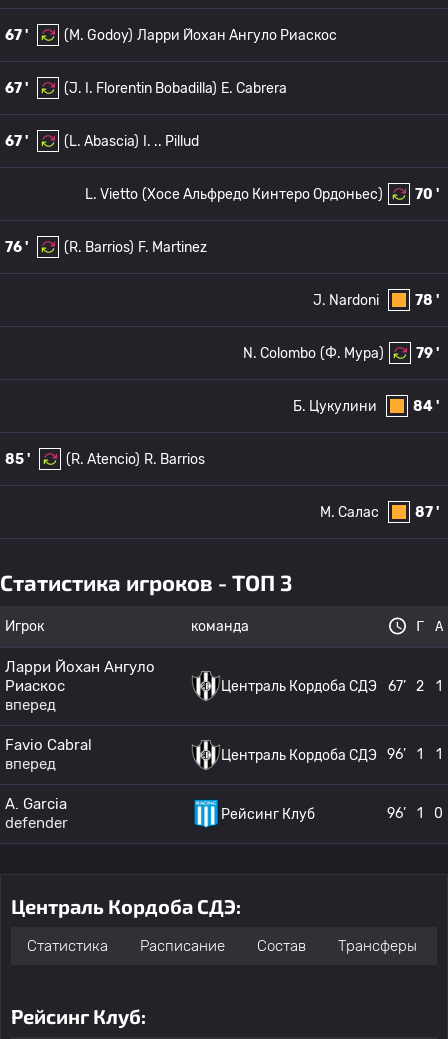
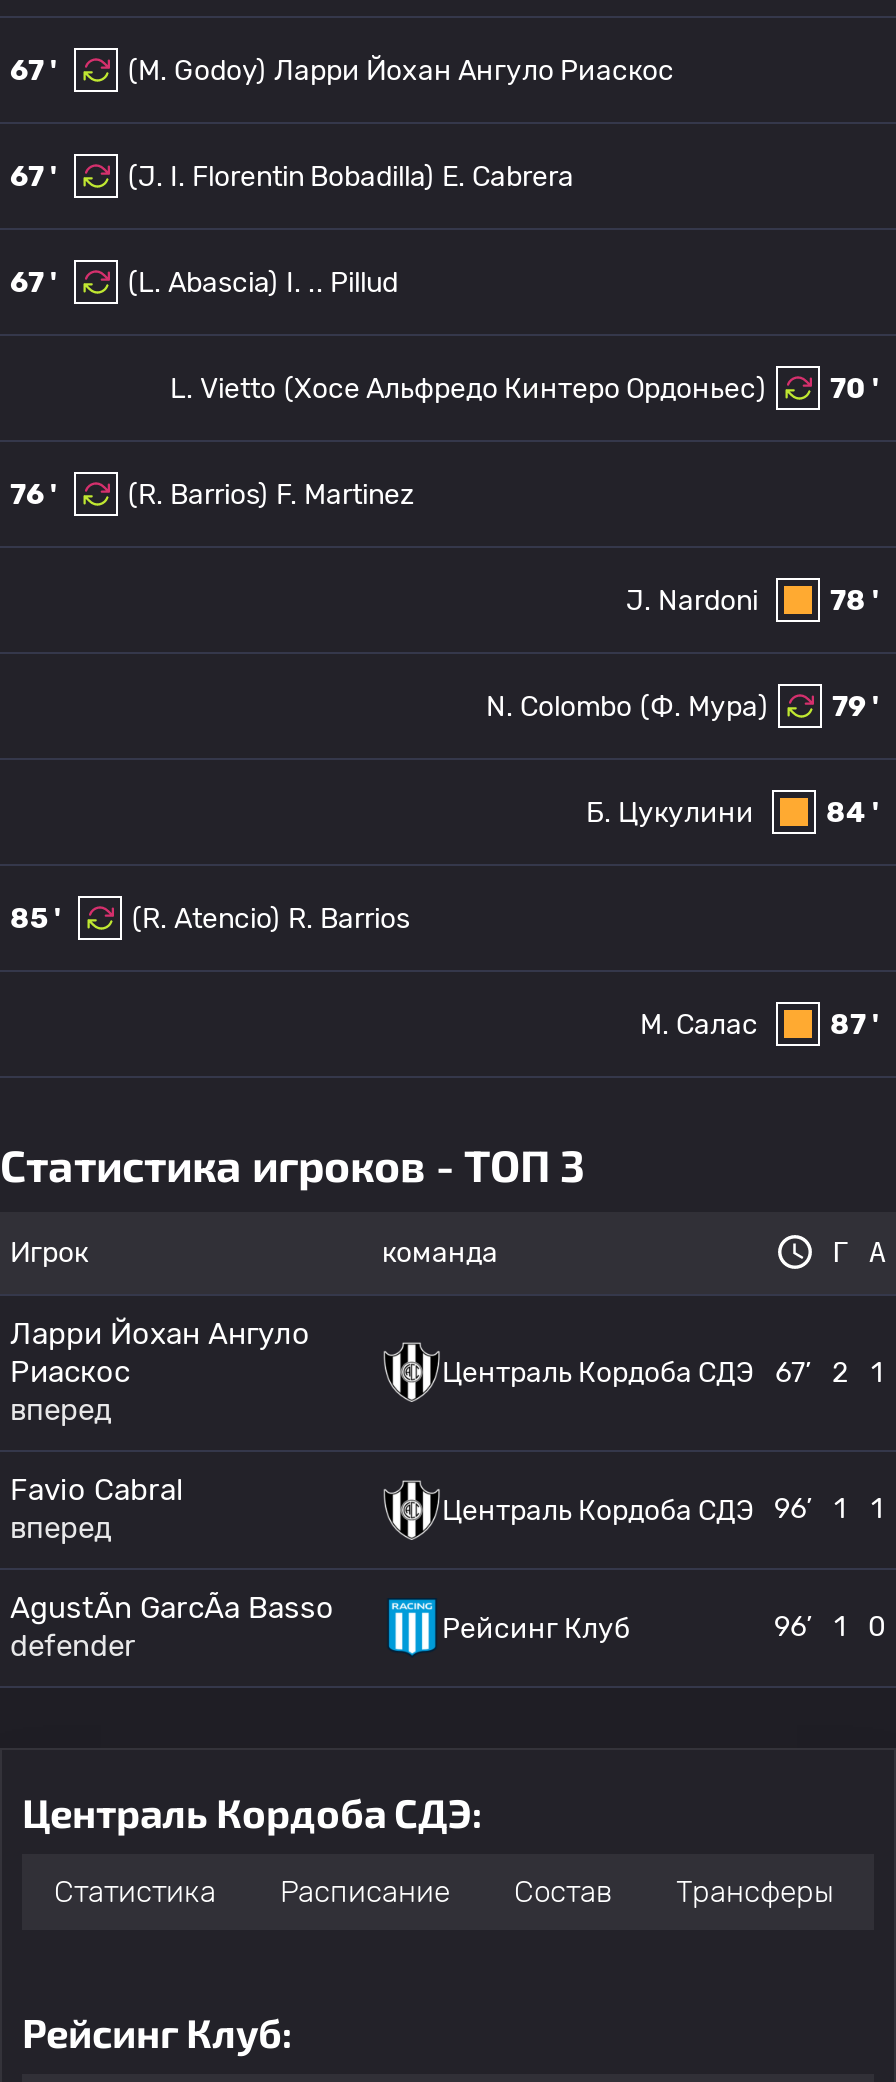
- A. Garcia
+ AgustÃn GarcÃa Basso
